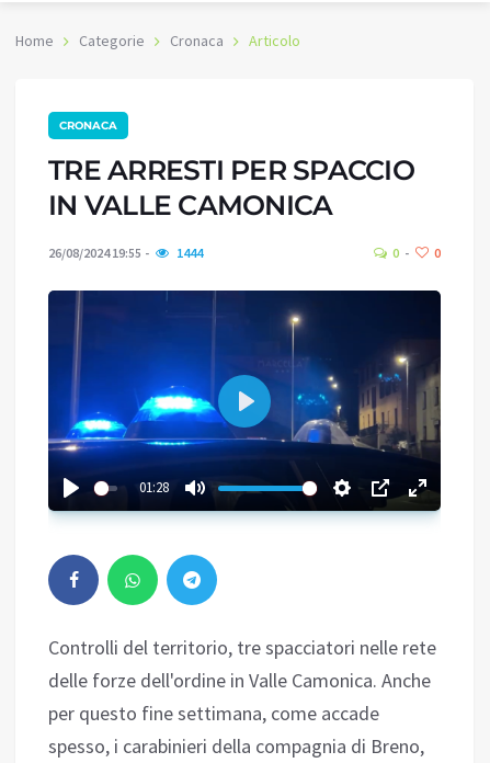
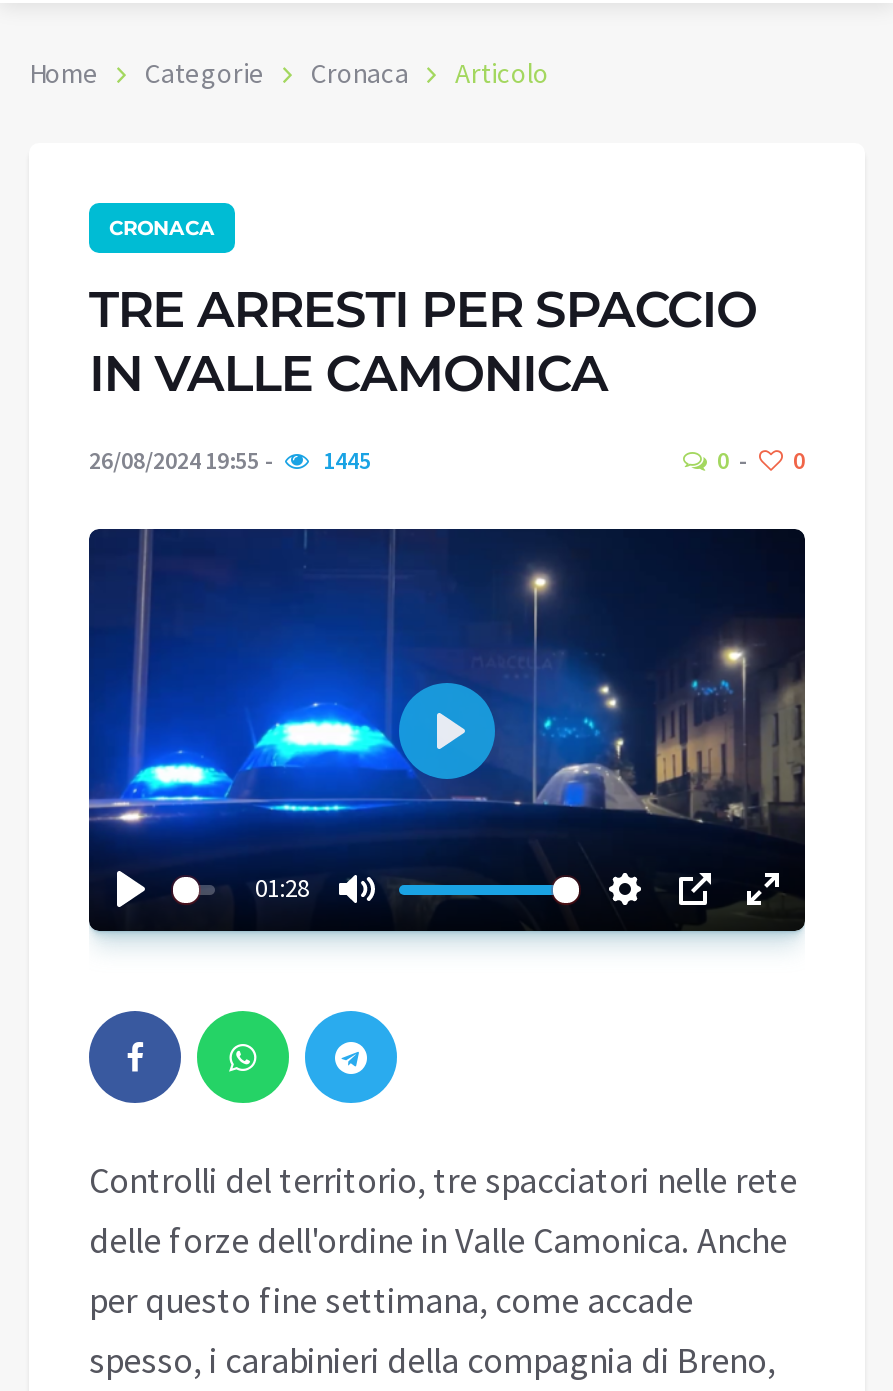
- 1444
+ 1445
